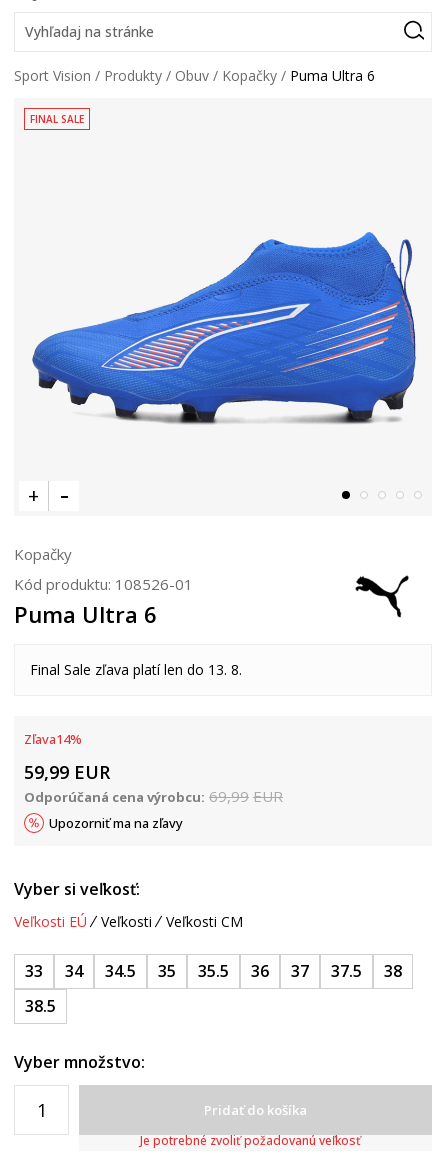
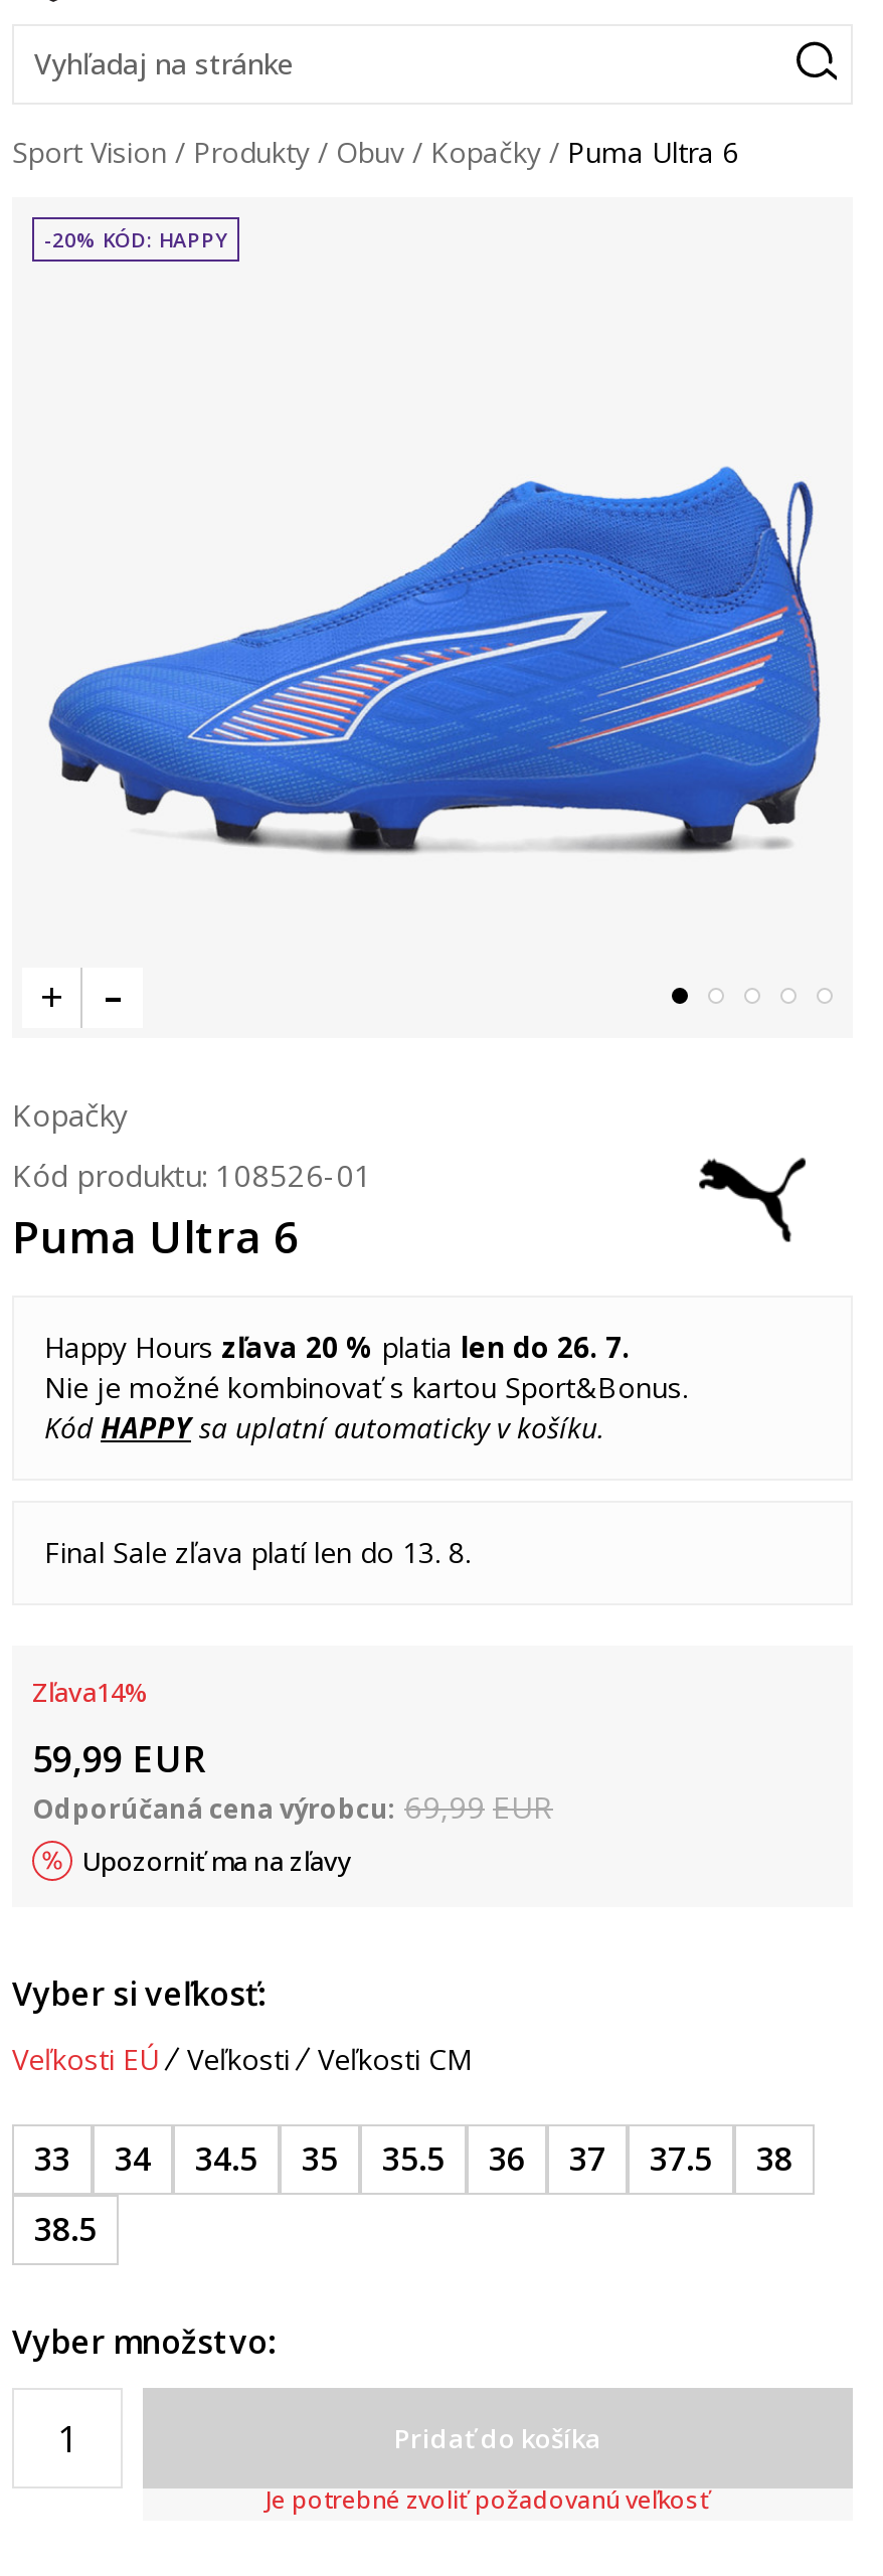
- FINAL SALE
+ -20% KÓD: HAPPY

+ Happy Hours zľava 20 % platia len do 26. 7.
+ Nie je možné kombinovať s kartou Sport&Bonus.
+ Kód HAPPYsa uplatní automaticky v košíku.
